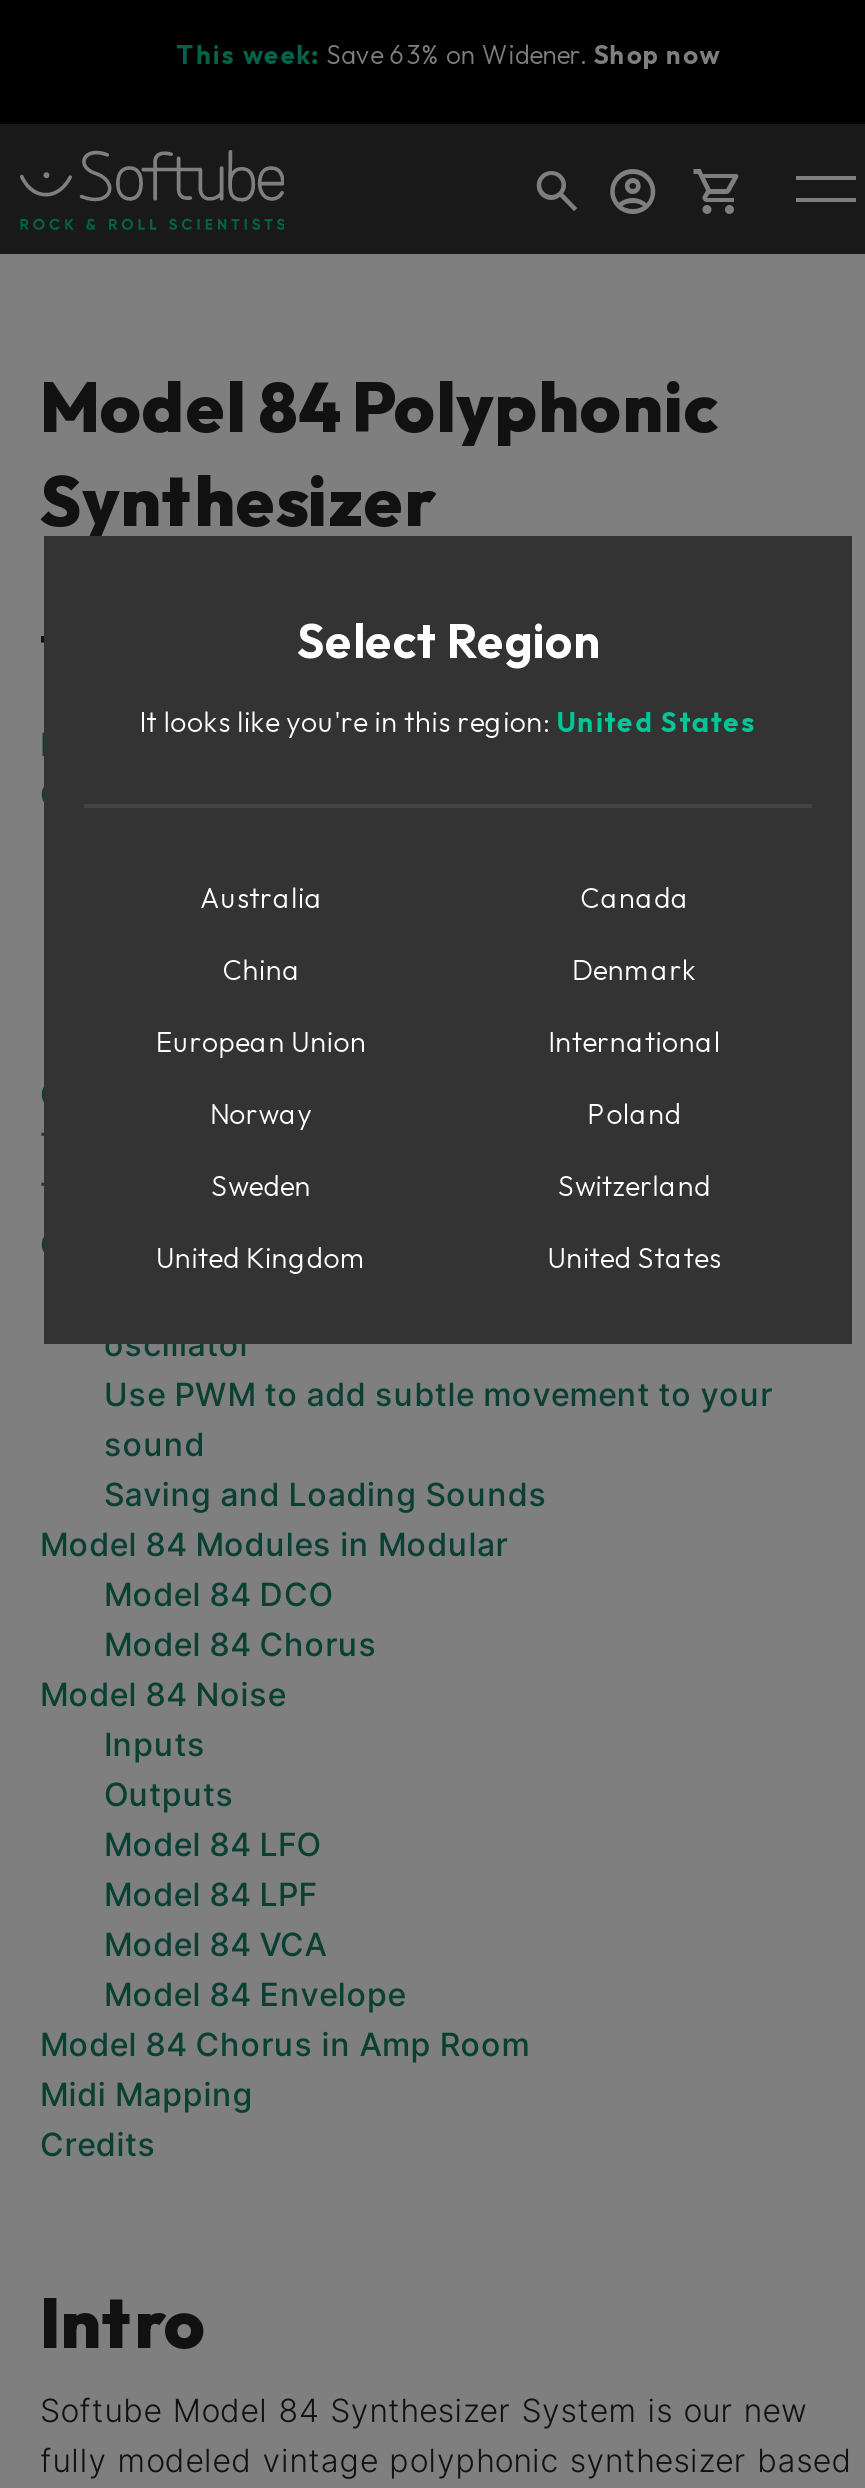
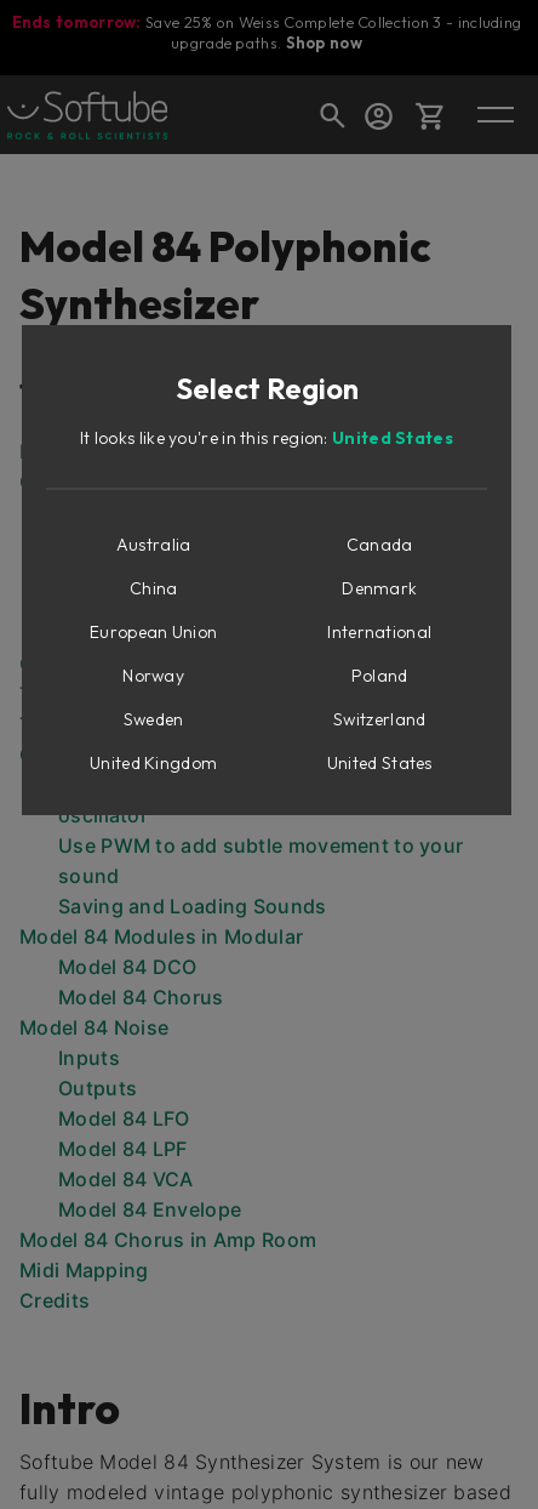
- This week: Save 63% on Widener. Shop now
+ Ends tomorrow: Save 25% on Weiss Complete Collection 3 - including
+ upgrade paths. Shop now
